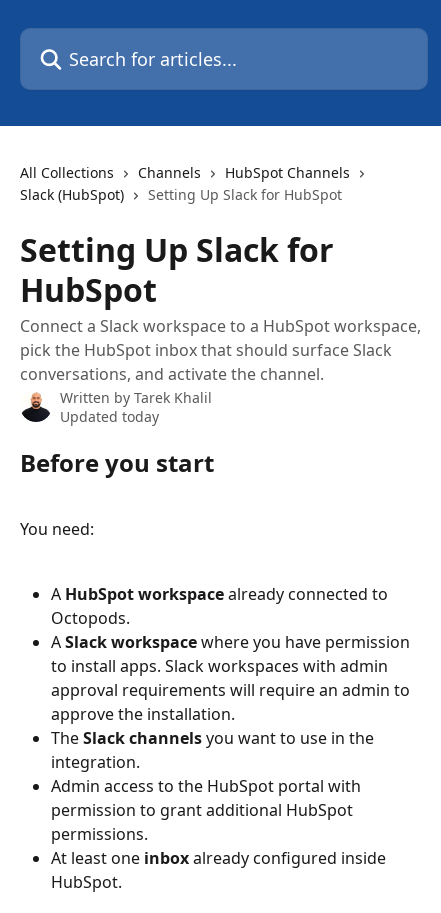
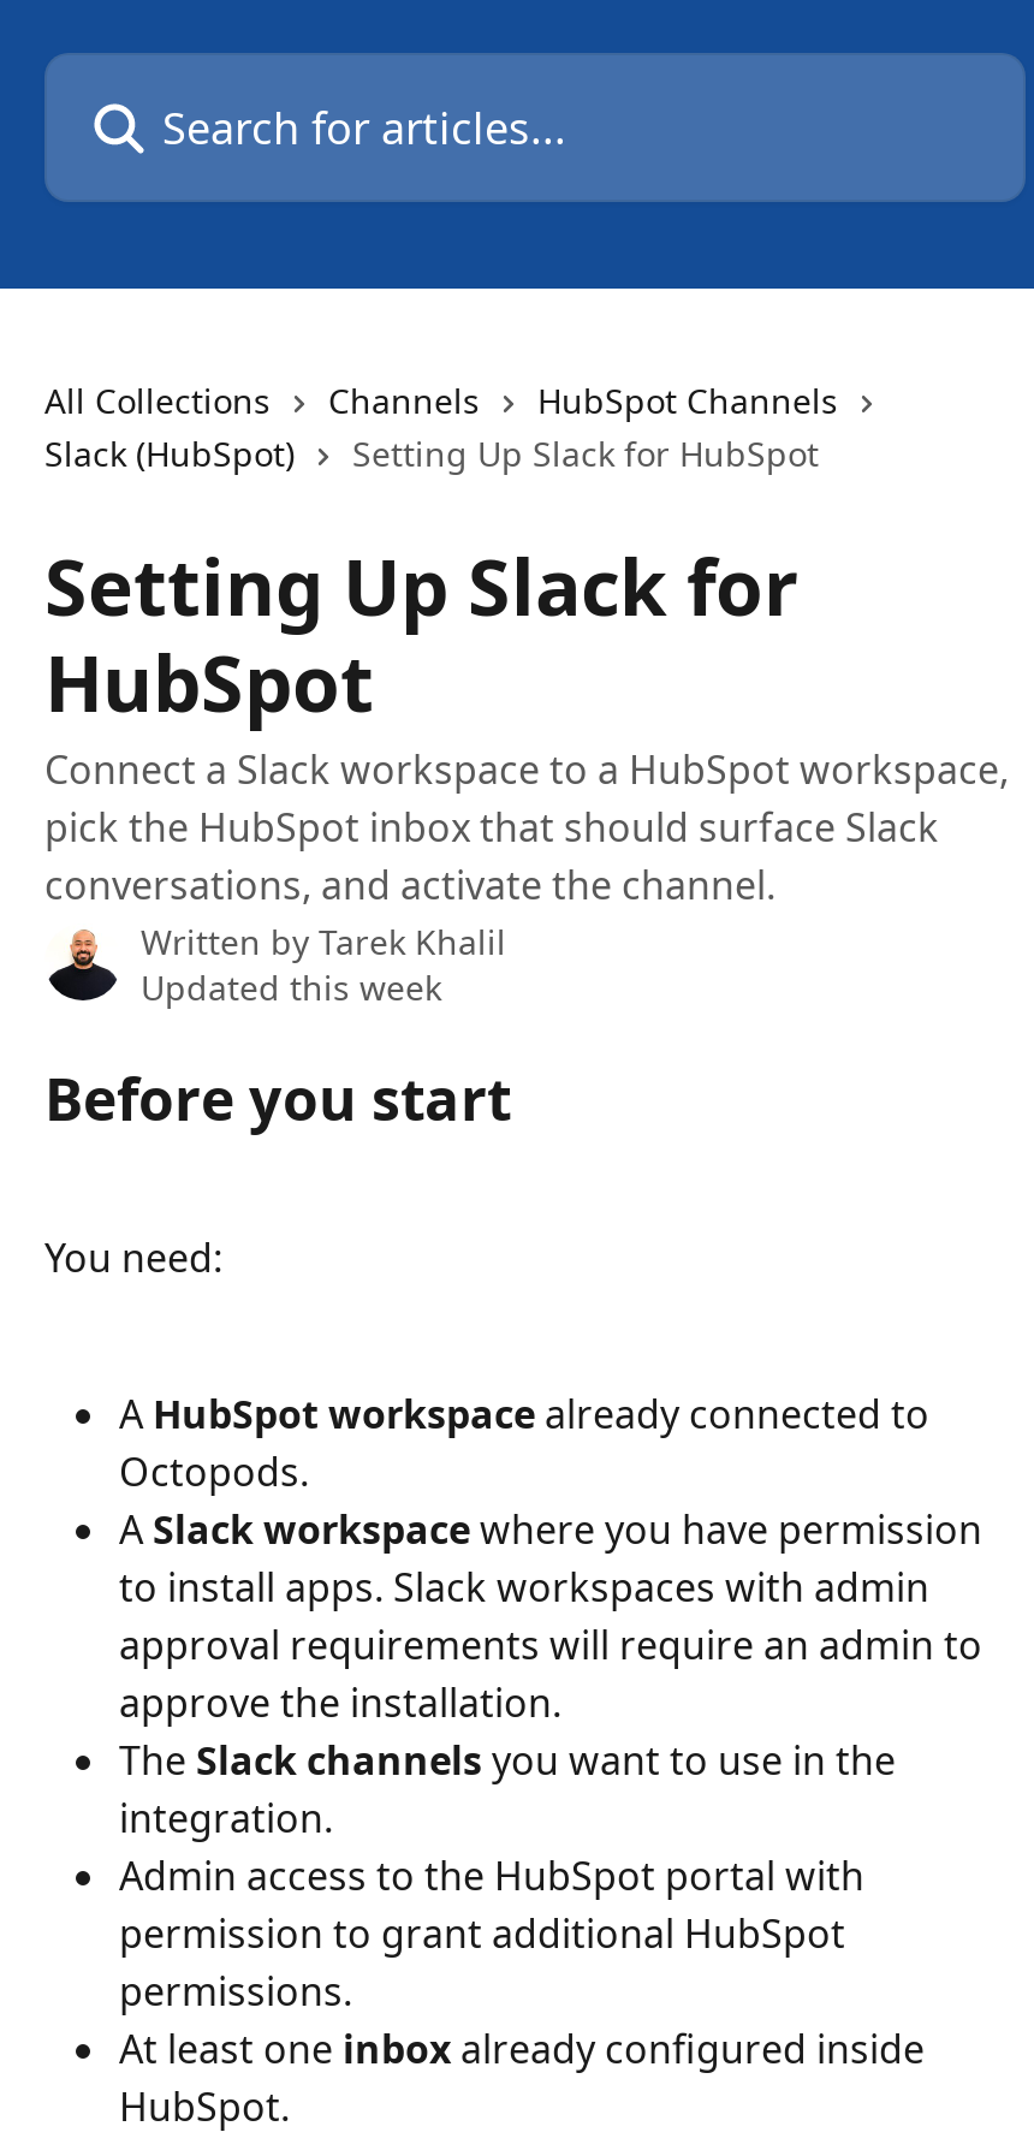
- Updated today
+ Updated this week
